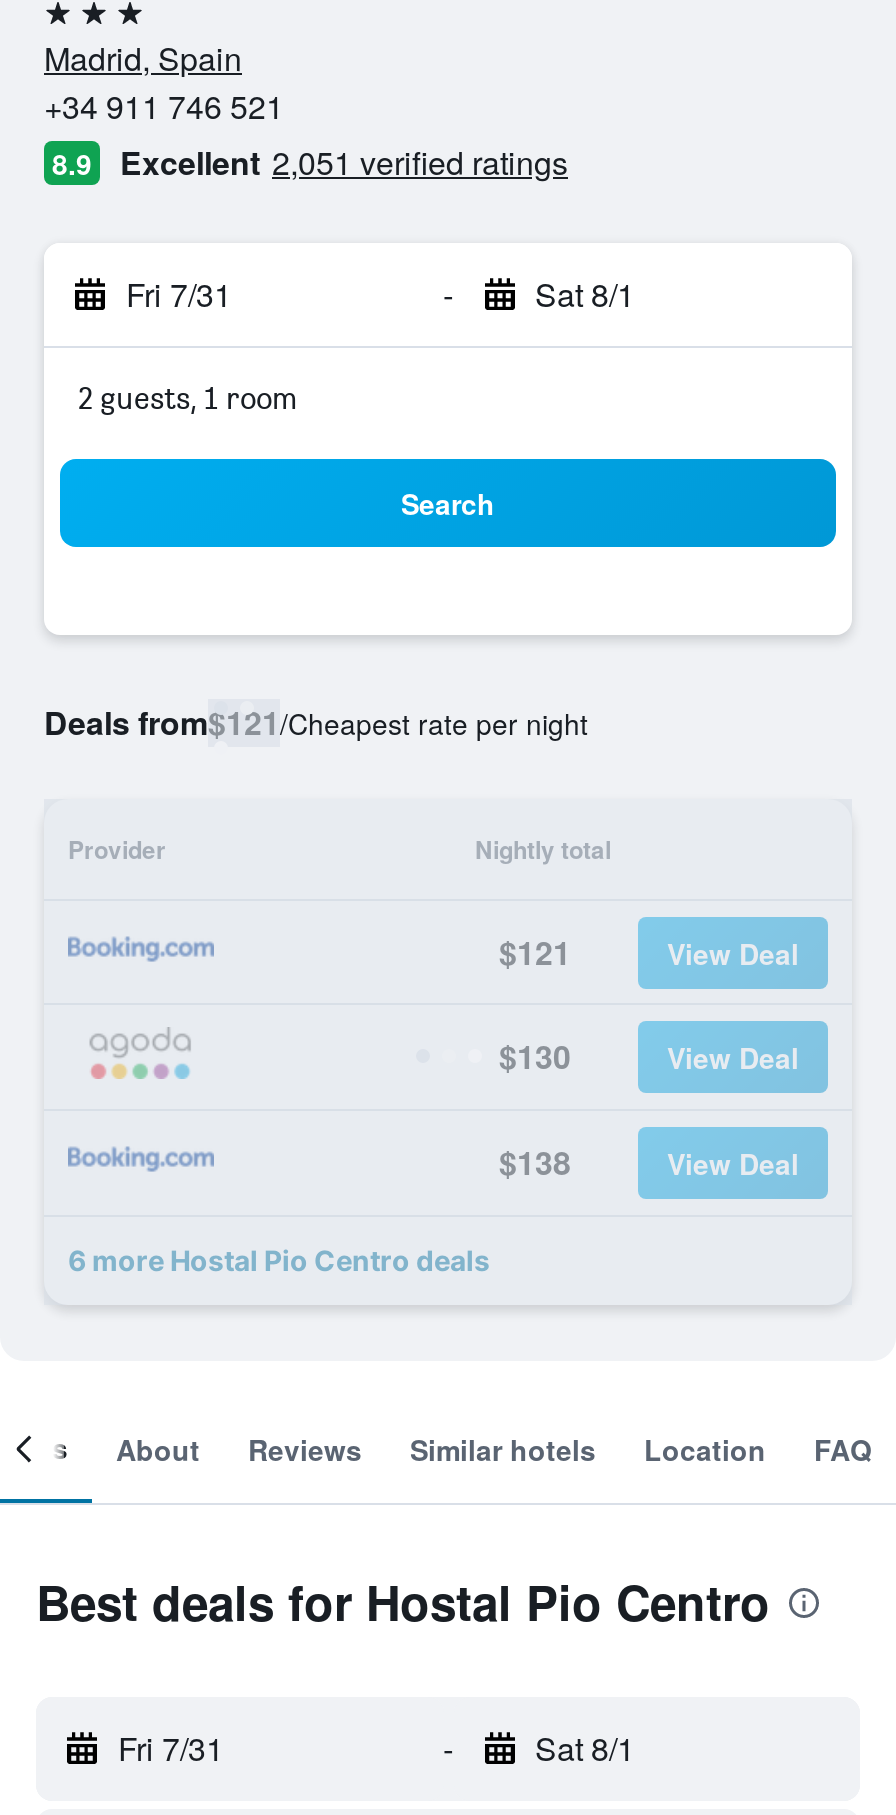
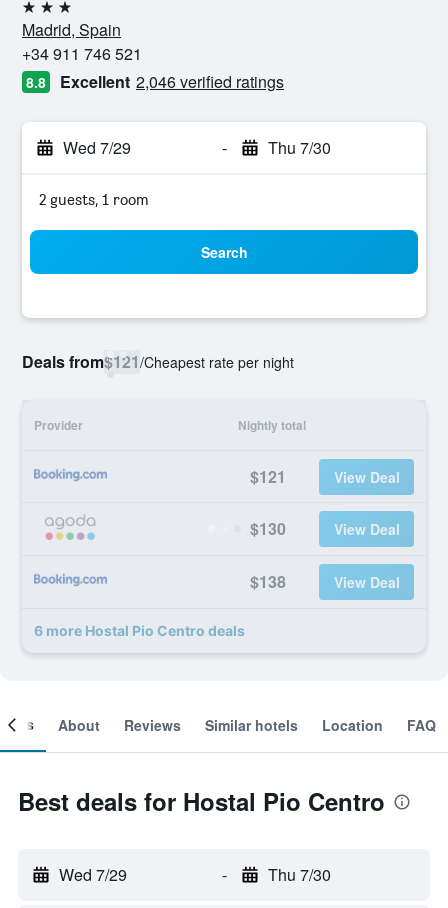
- 8.9
- Excellent 2,051 verified ratings
+ 8.8
+ Excellent 2,046 verified ratings

- Fri 7/31
+ Wed 7/29

- Sat 8/1
+ Thu 7/30

- Fri 7/31
+ Wed 7/29

- Sat 8/1
+ Thu 7/30
